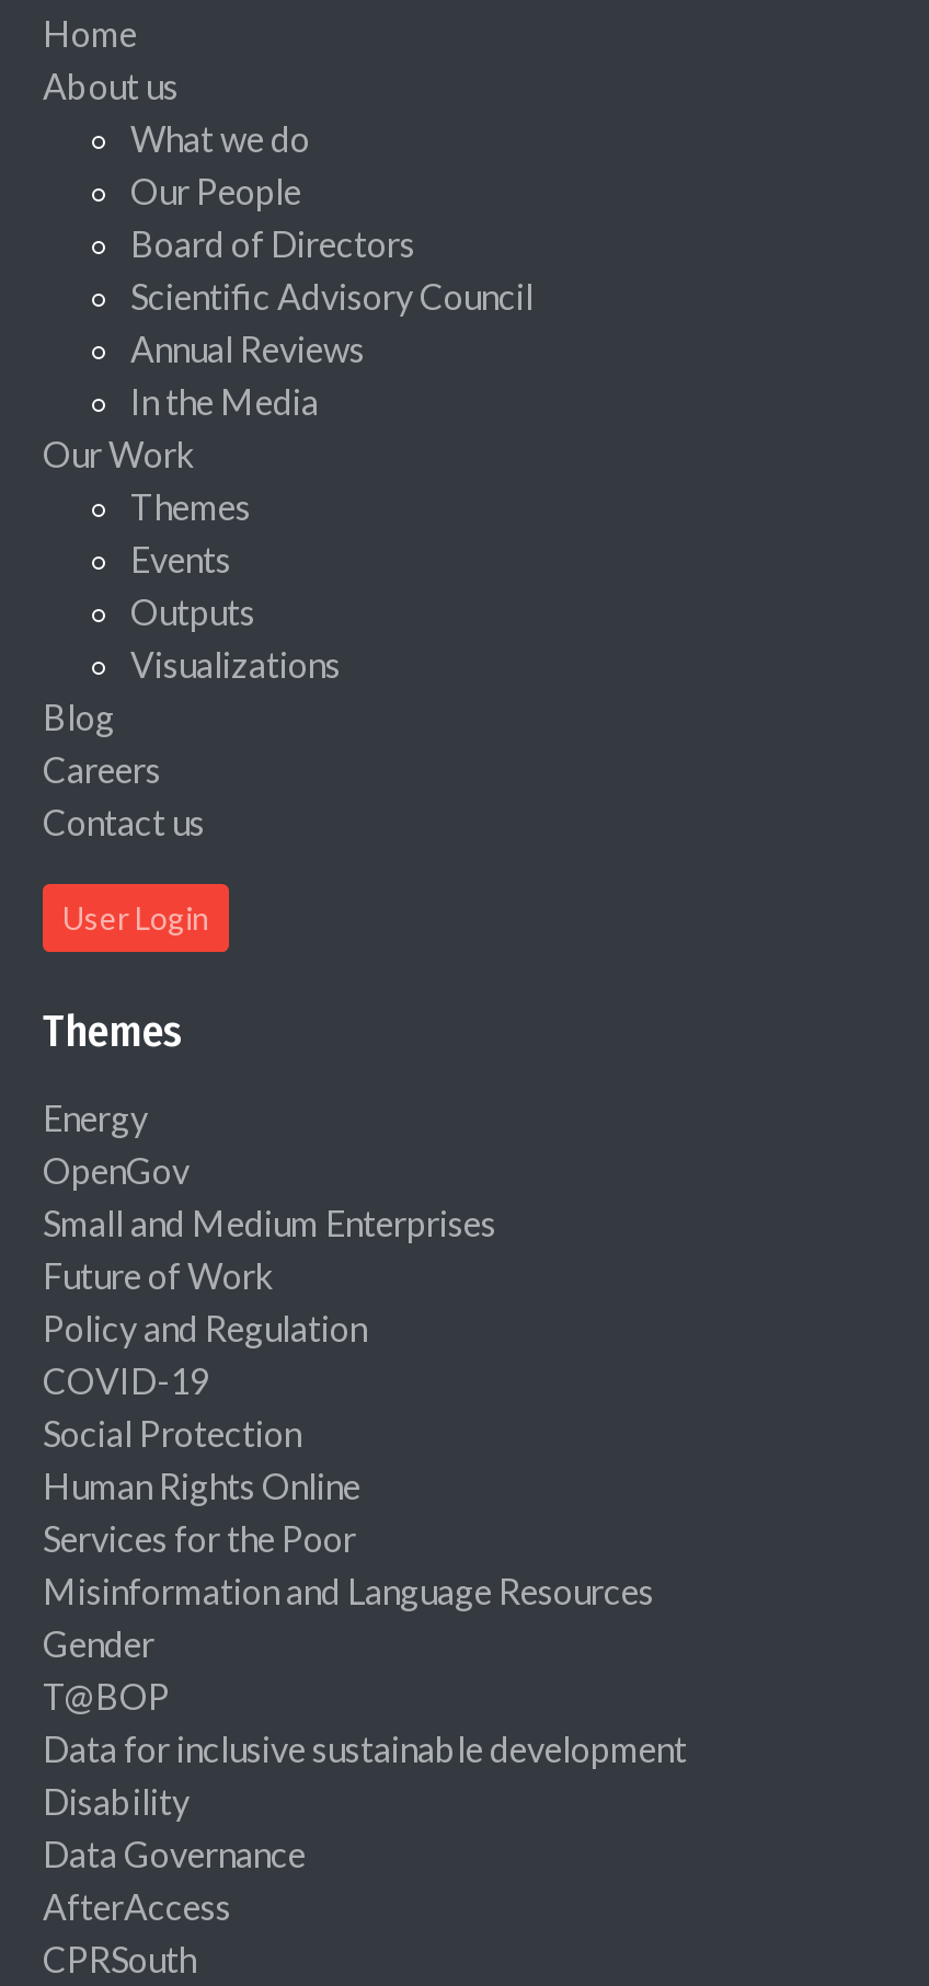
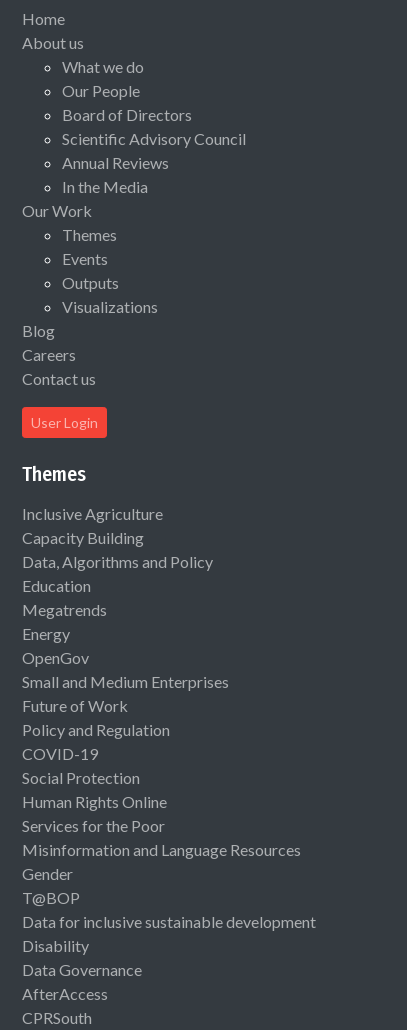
+ Inclusive Agriculture
+ Capacity Building
+ Data, Algorithms and Policy
+ Education
+ Megatrends
